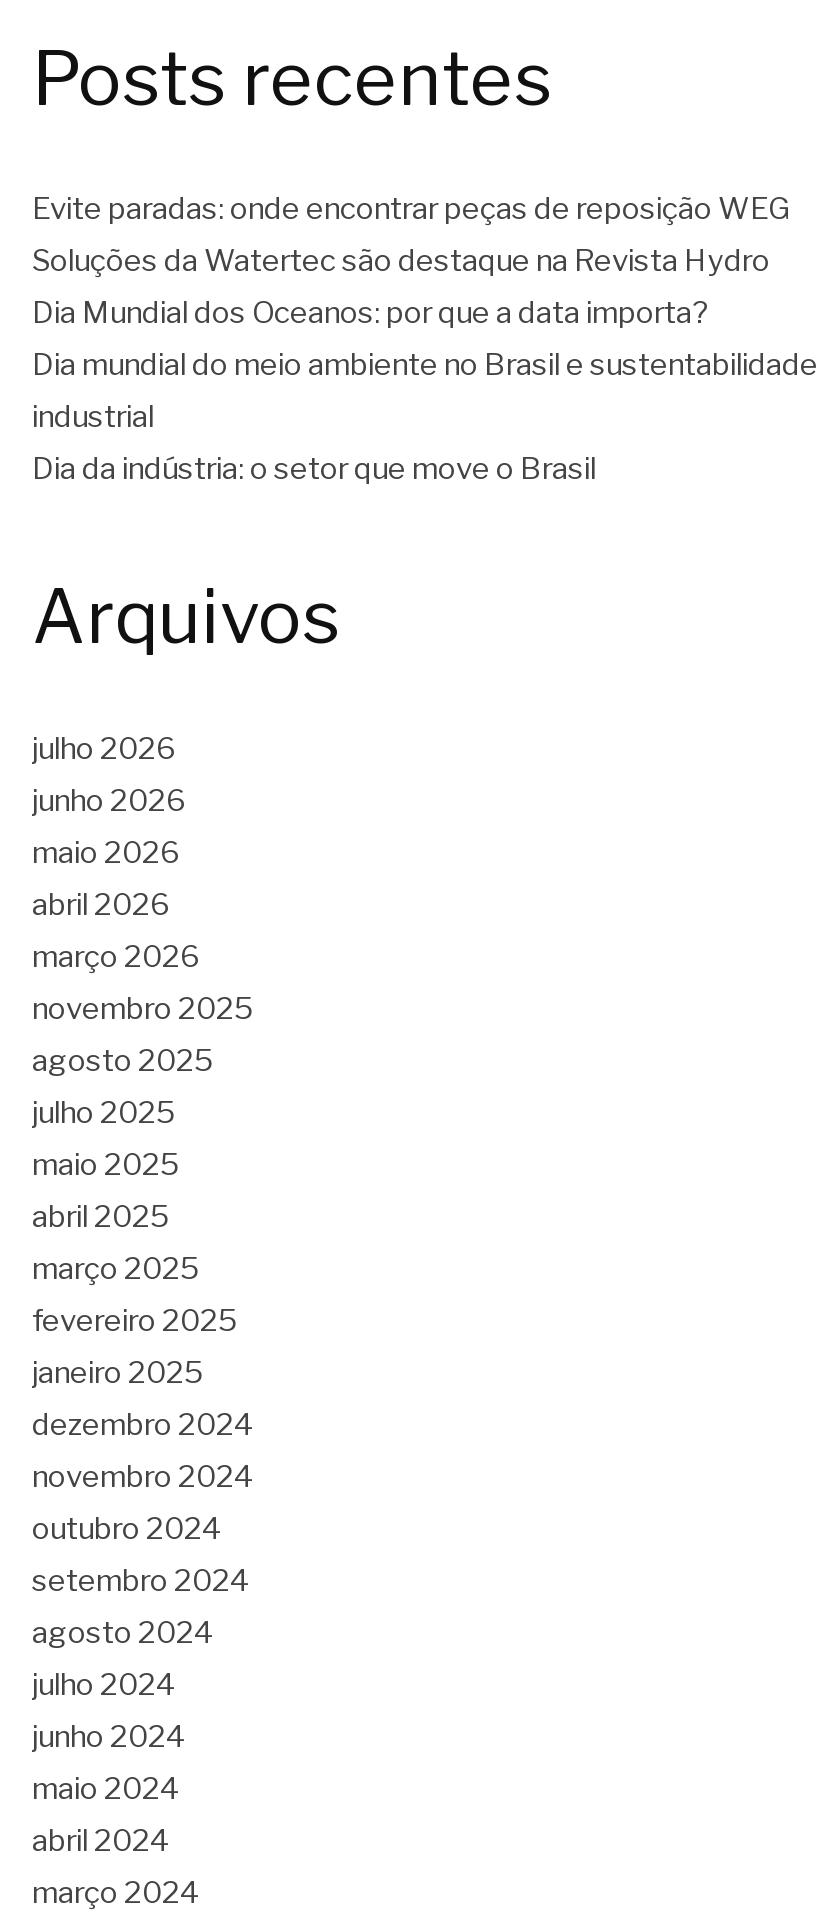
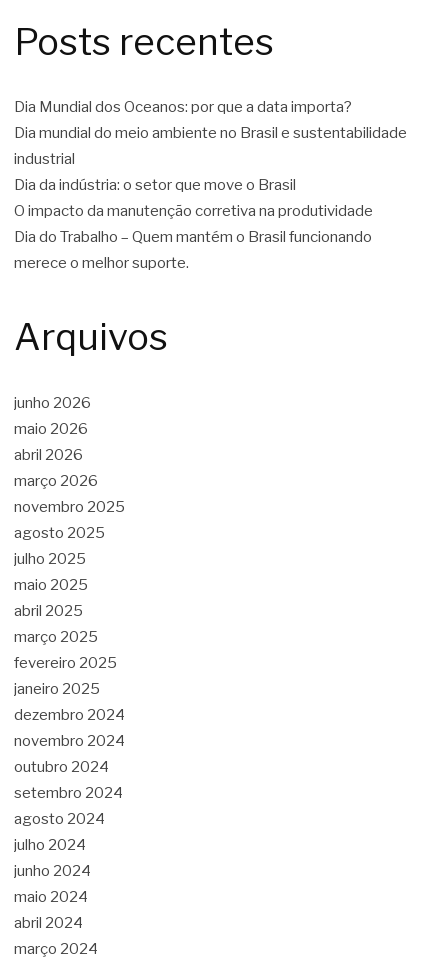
- Evite paradas: onde encontrar peças de reposição WEG
- Soluções da Watertec são destaque na Revista Hydro

moved up: Dia Mundial dos Oceanos: por que a data importa? | Dia mundial do meio ambiente no Brasil e sustentabilidade | industrial | Dia da indústria: o setor que move o Brasil

+ O impacto da manutenção corretiva na produtividade
+ Dia do Trabalho – Quem mantém o Brasil funcionando
+ merece o melhor suporte.

moved down: Arquivos

- julho 2026
